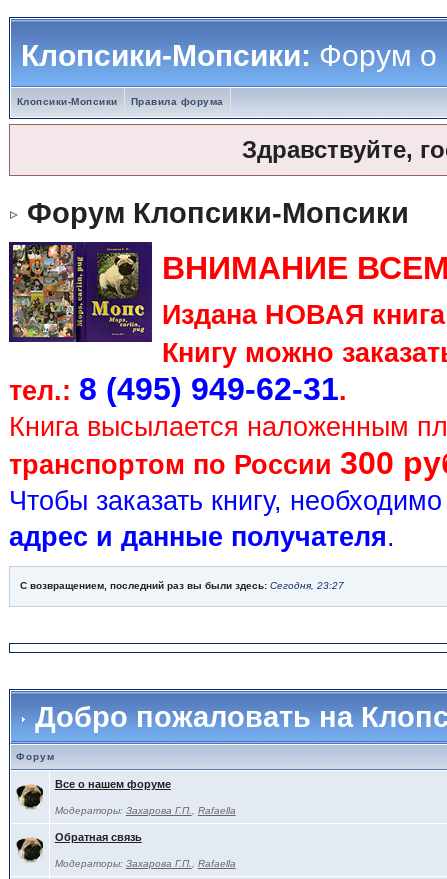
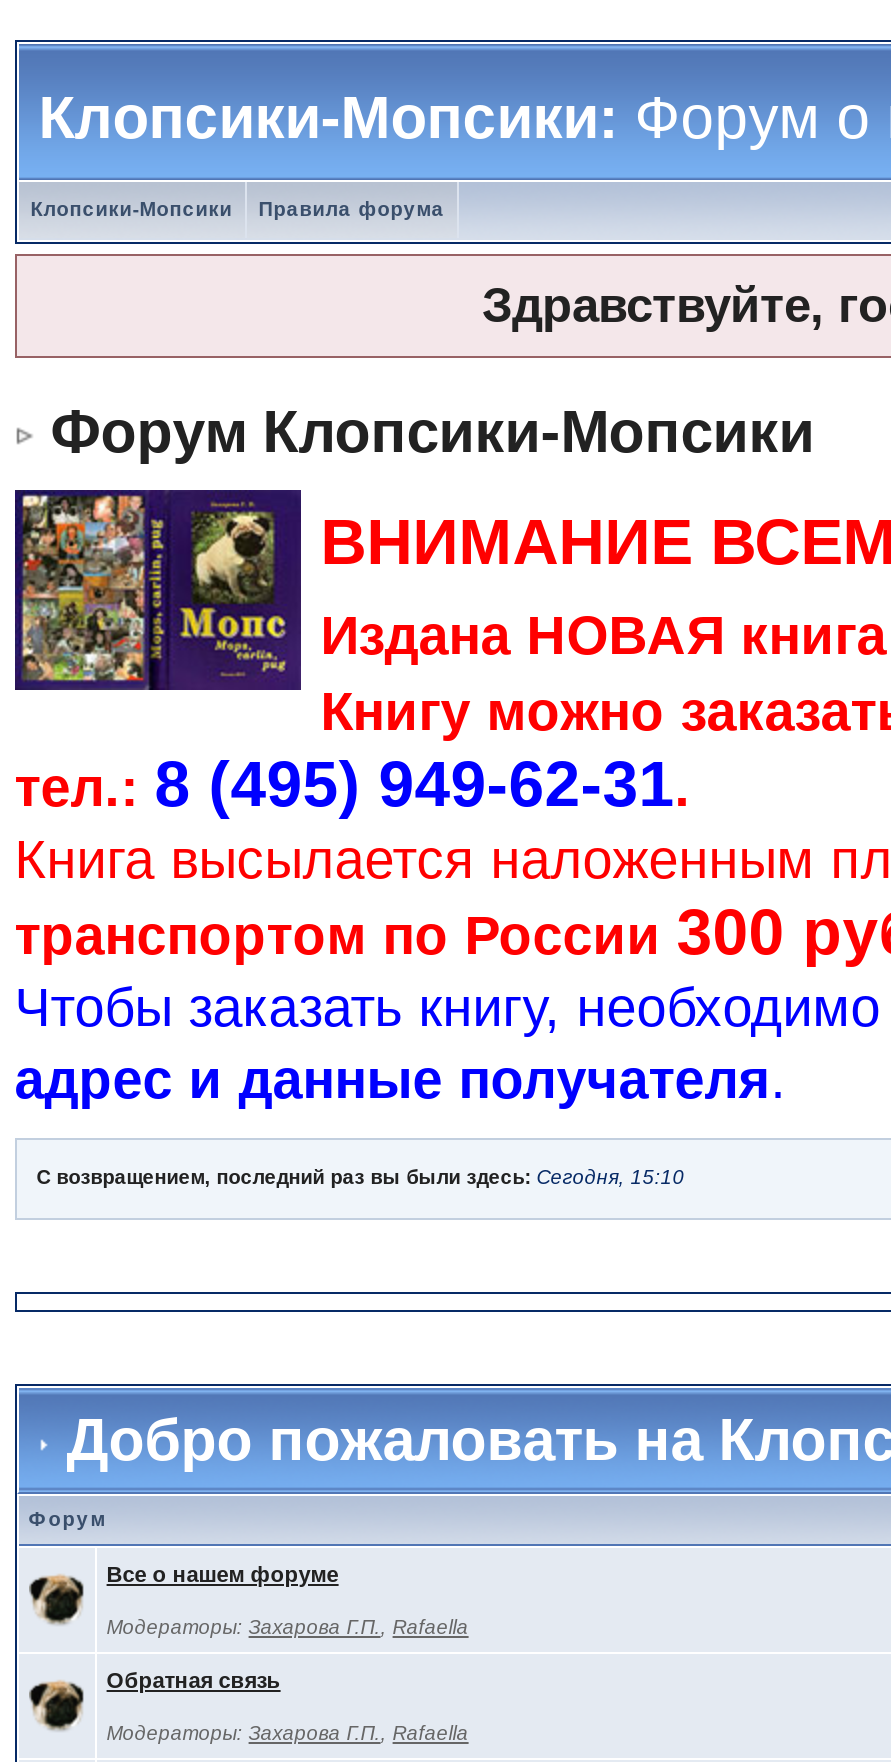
- С возвращением, последний раз вы были здесь: Сегодня, 23:27
+ С возвращением, последний раз вы были здесь: Сегодня, 15:10
